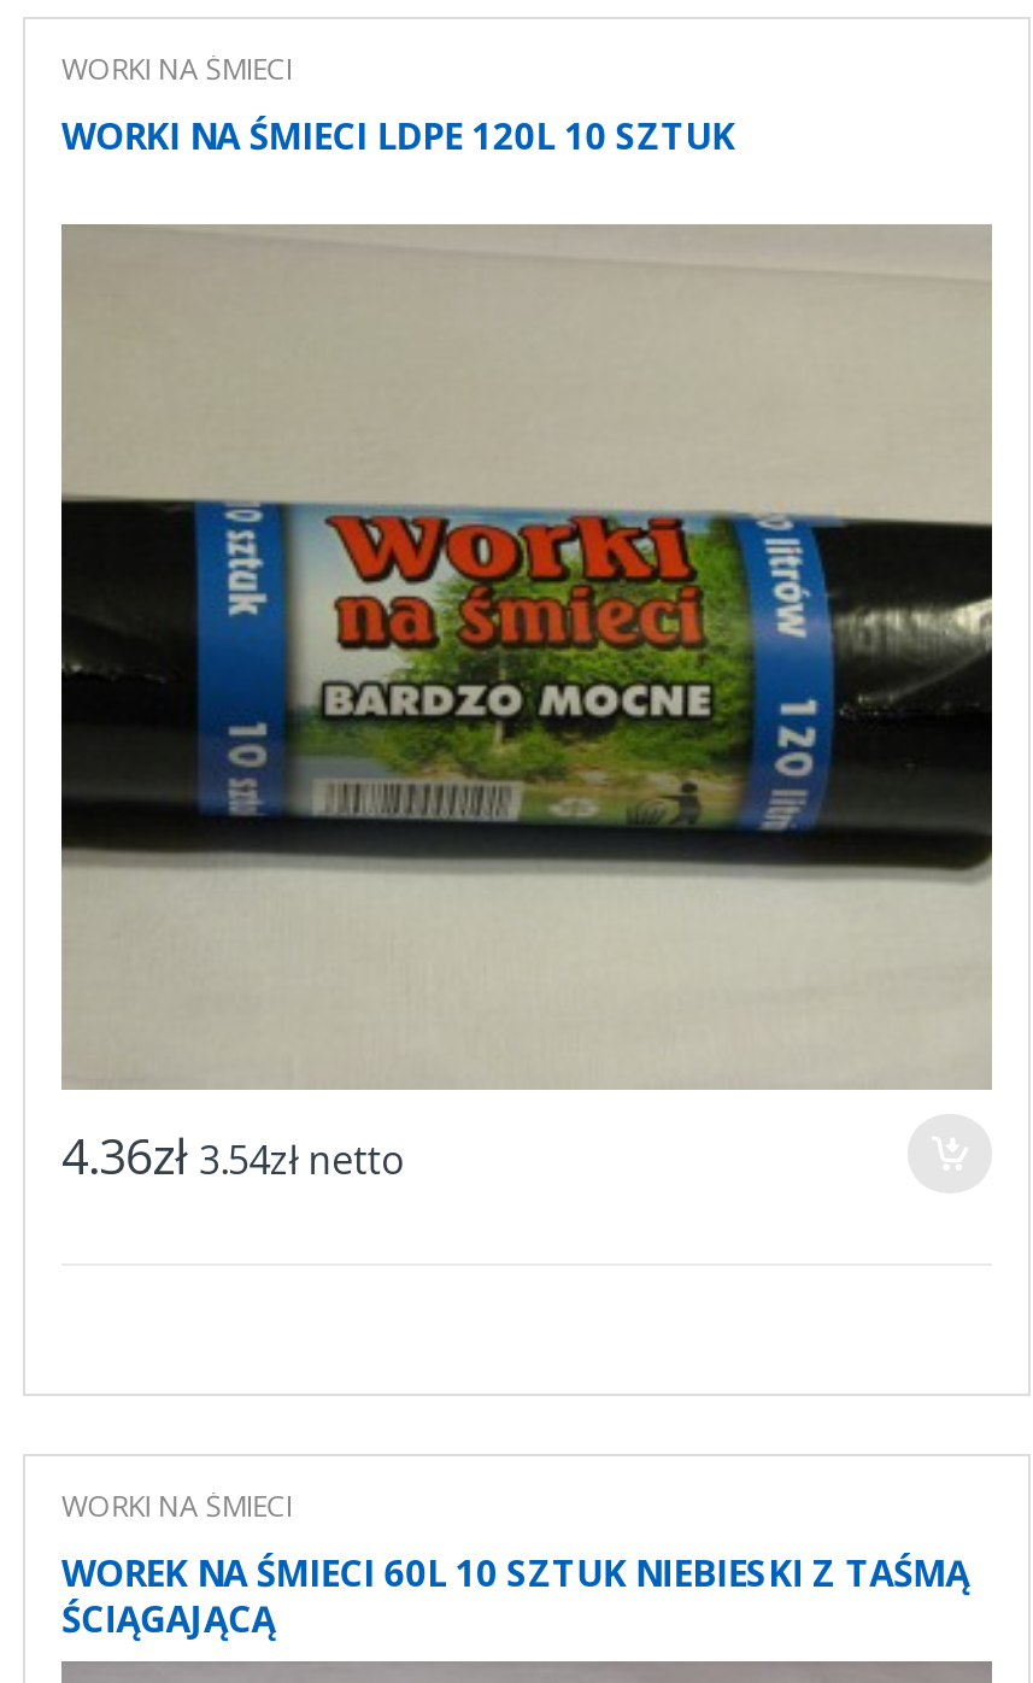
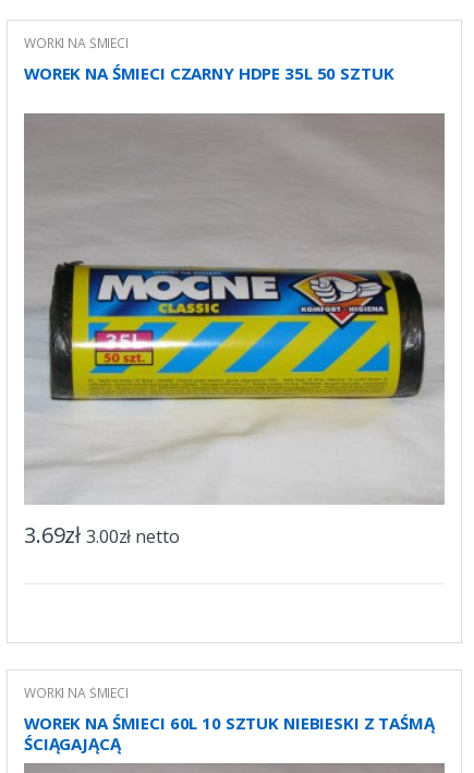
- WORKI NA ŚMIECI LDPE 120L 10 SZTUK
+ WOREK NA ŚMIECI CZARNY HDPE 35L 50 SZTUK

- [image]
- 4.36zł 3.54zł netto
+ [image]
+ 3.69zł 3.00zł netto
